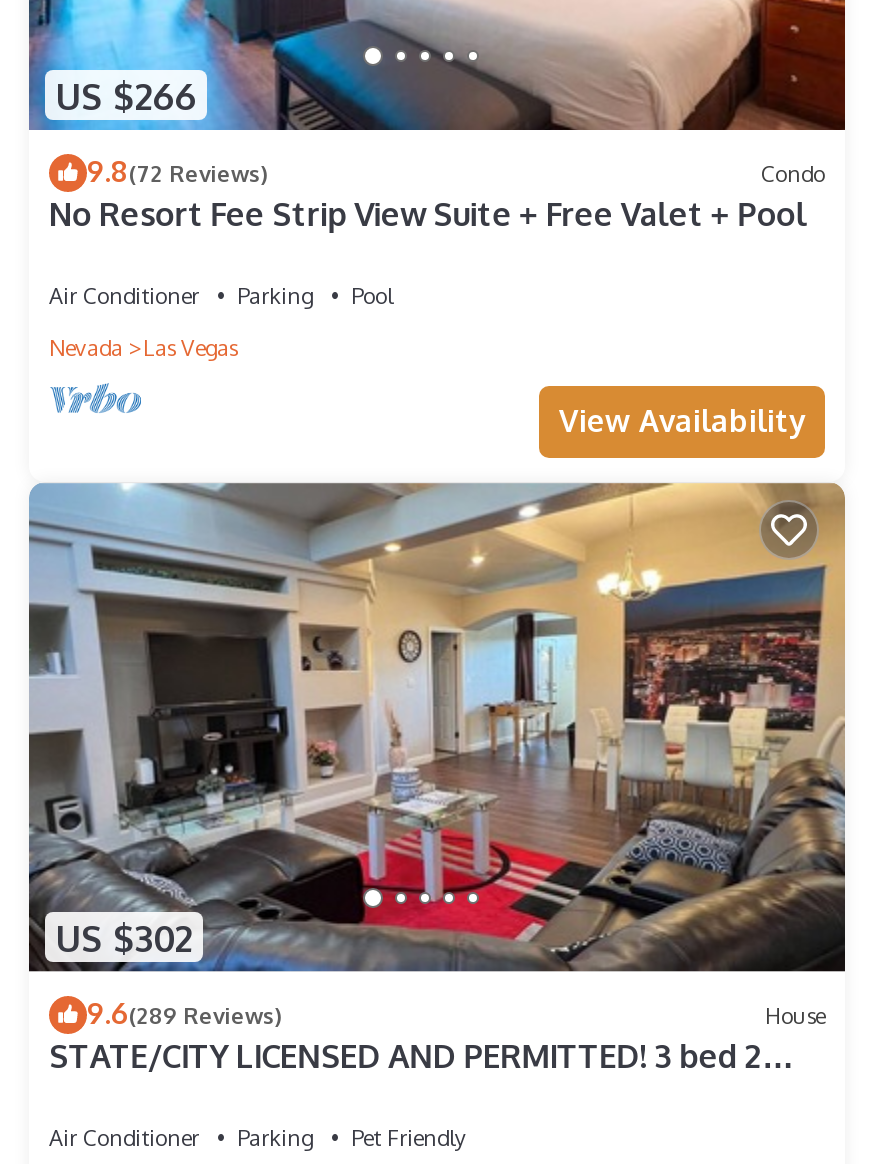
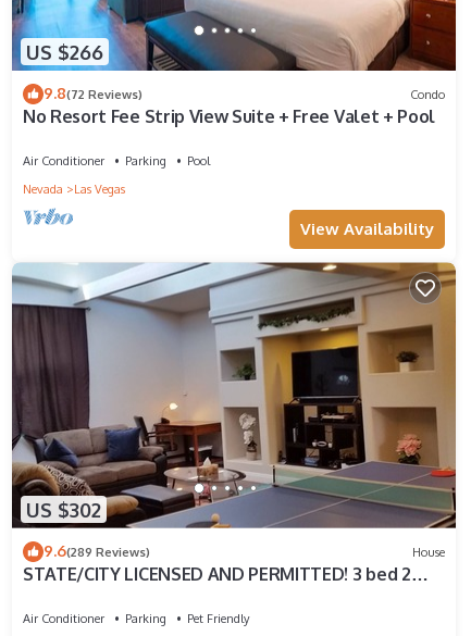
- [image]
+ [image]
